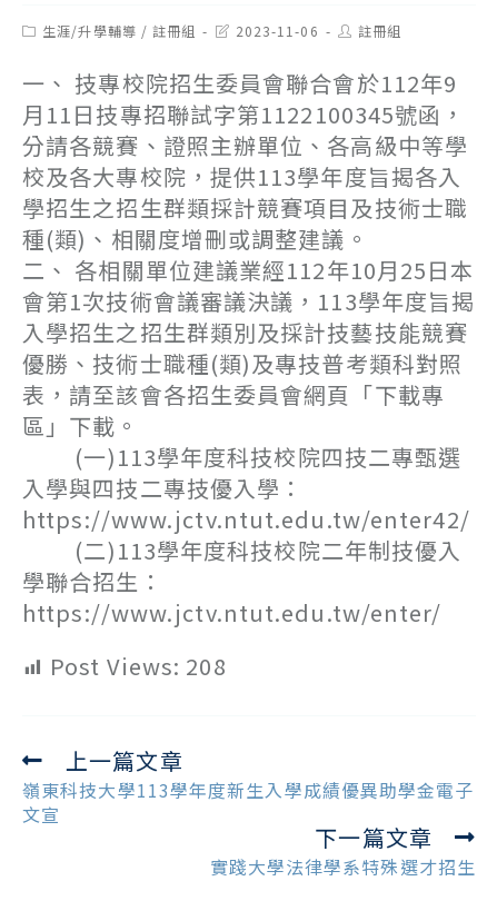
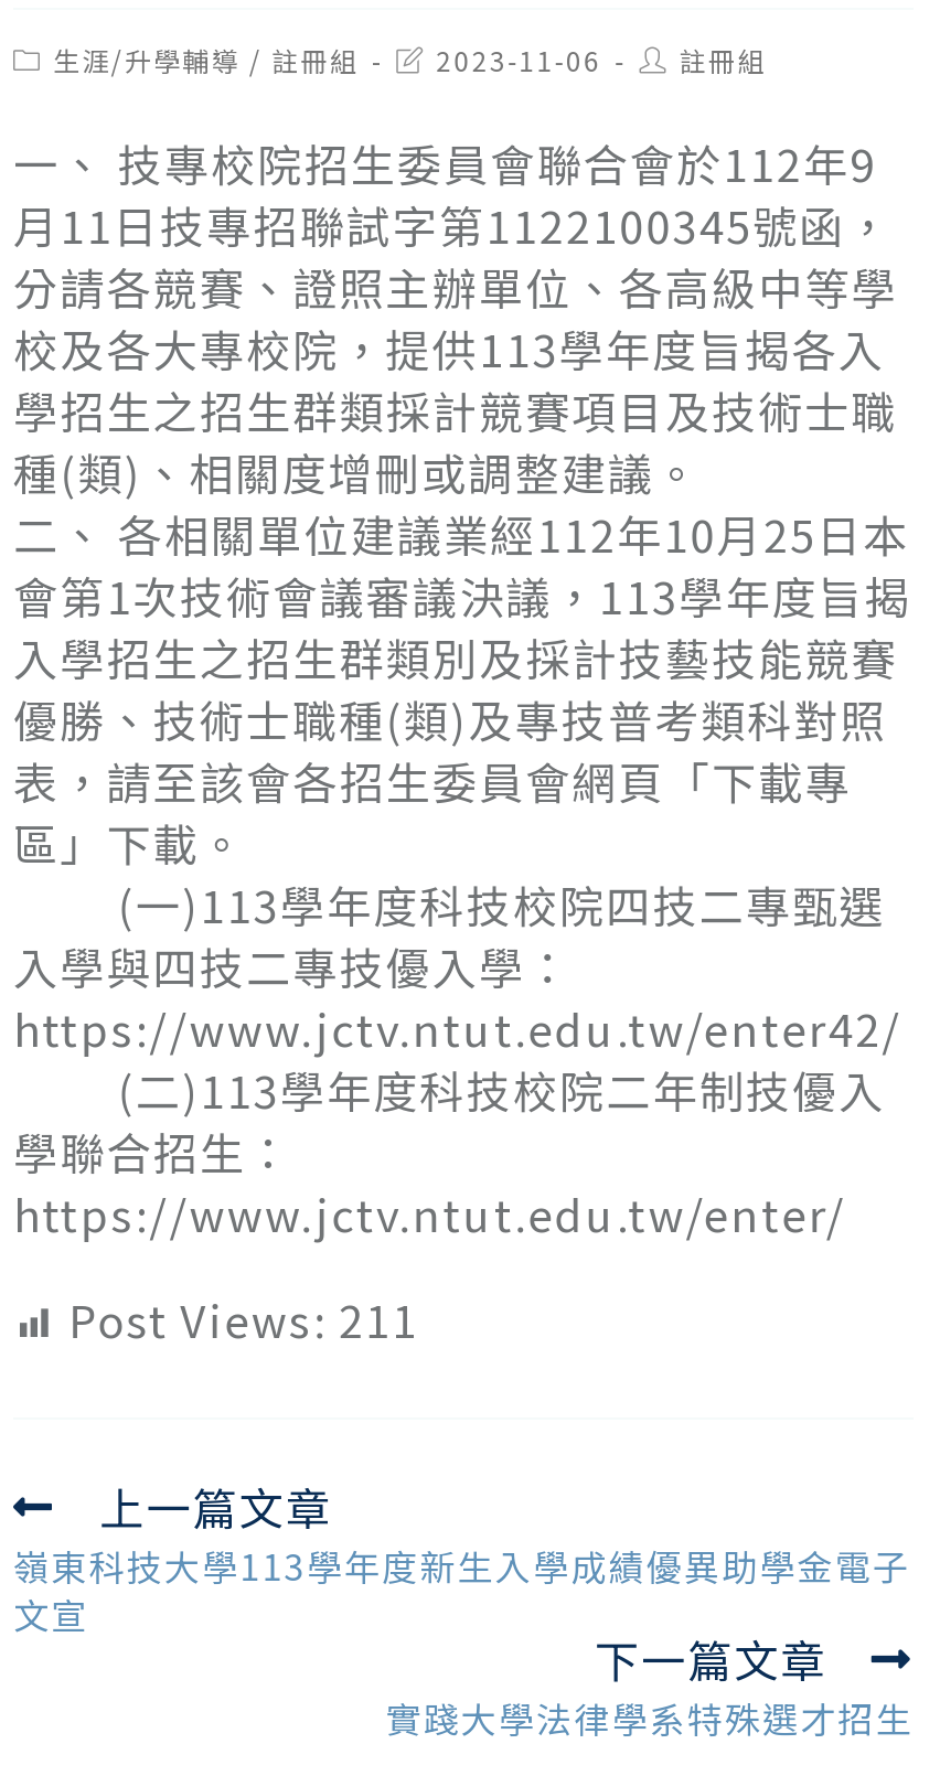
- Post Views: 208
+ Post Views: 211
